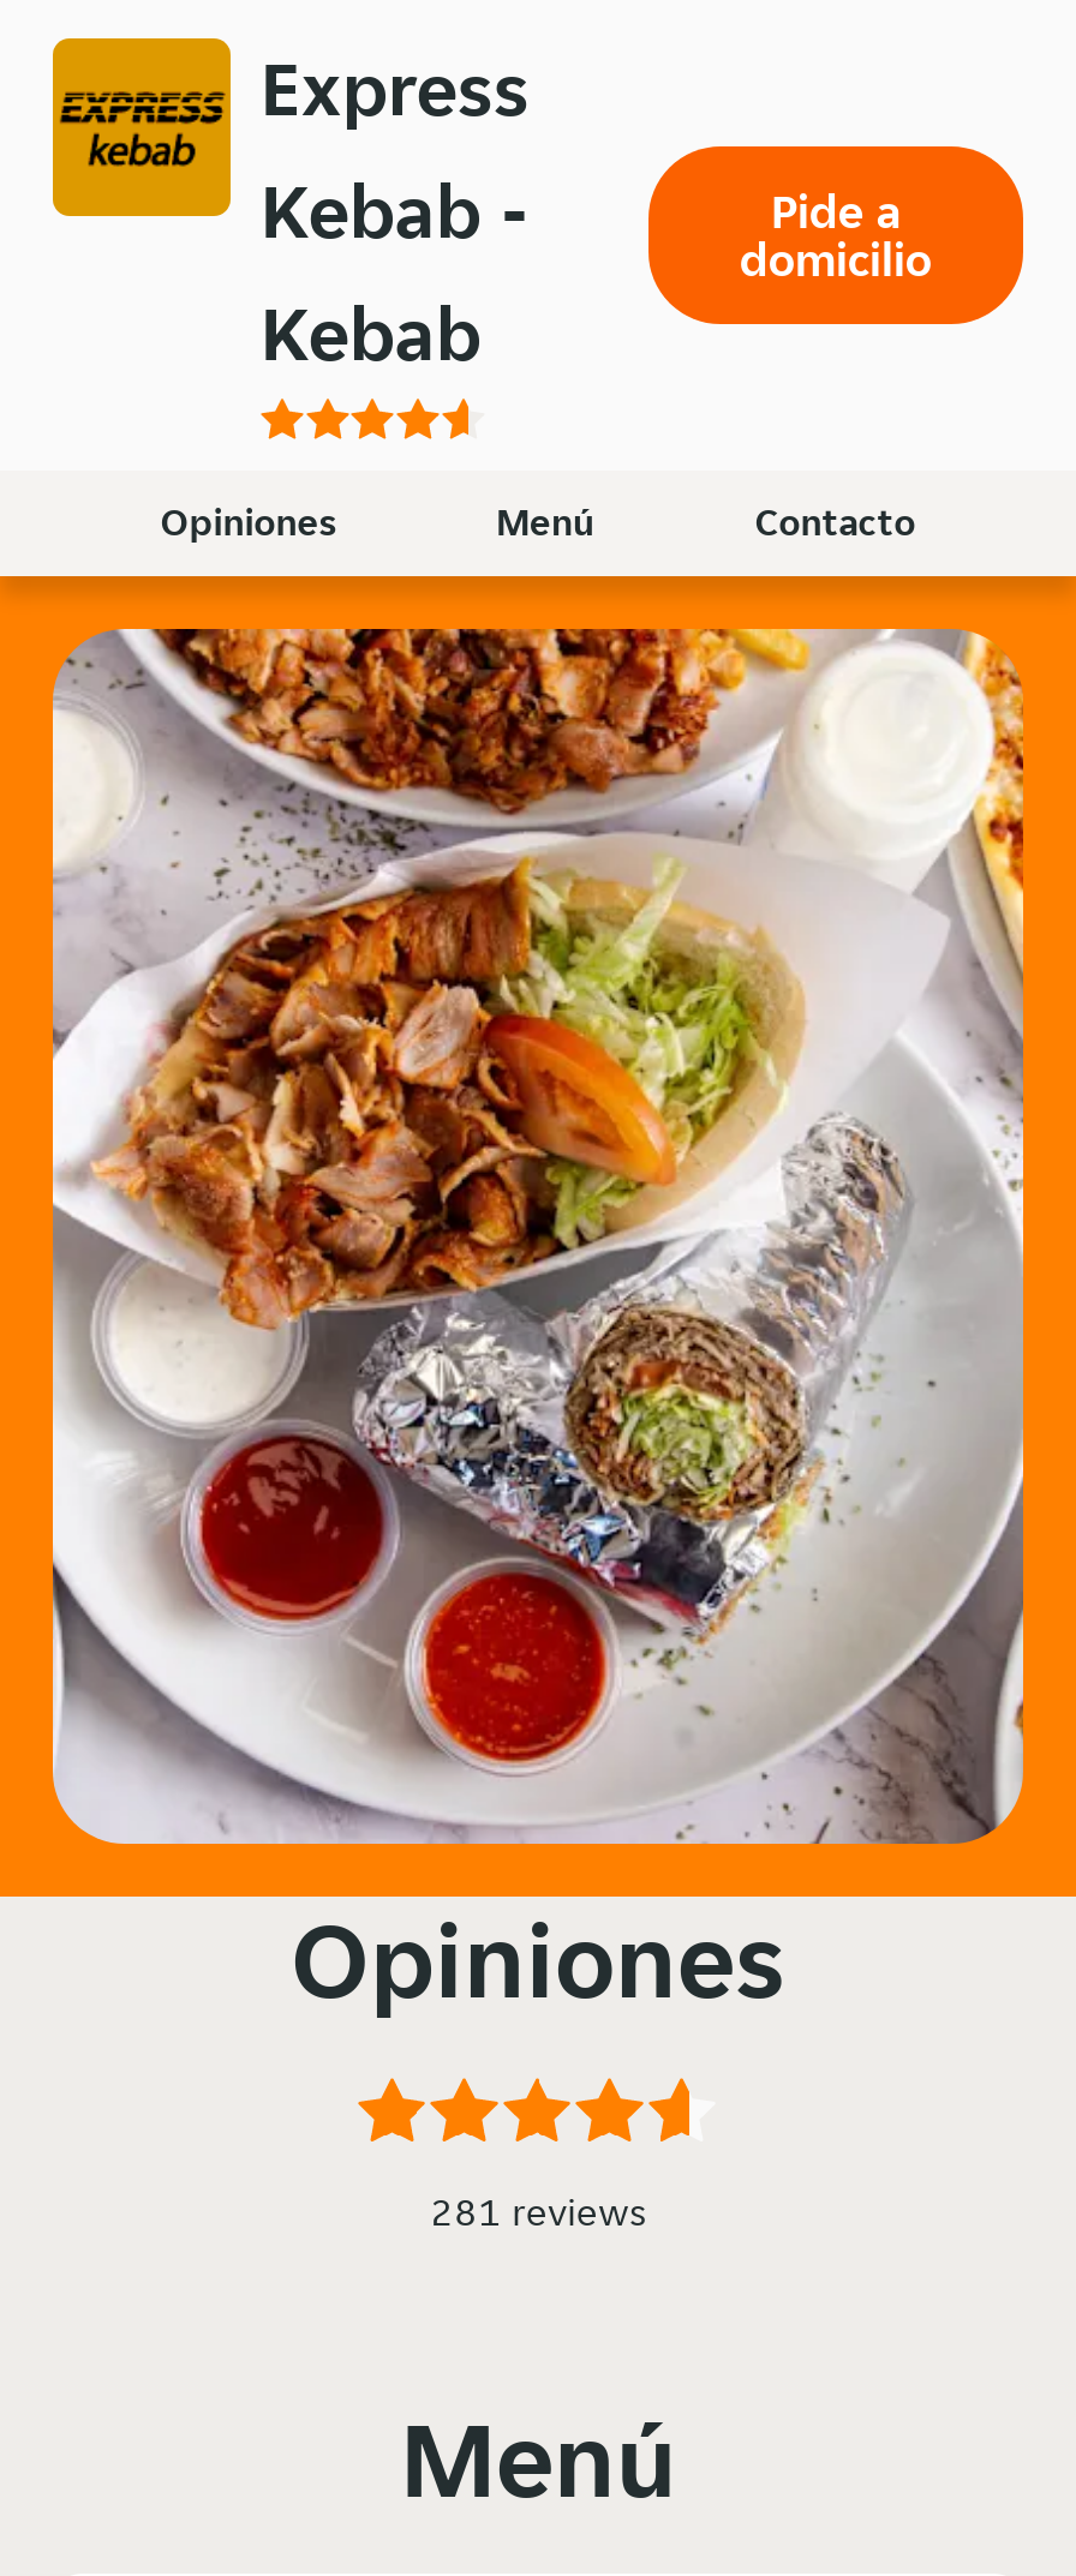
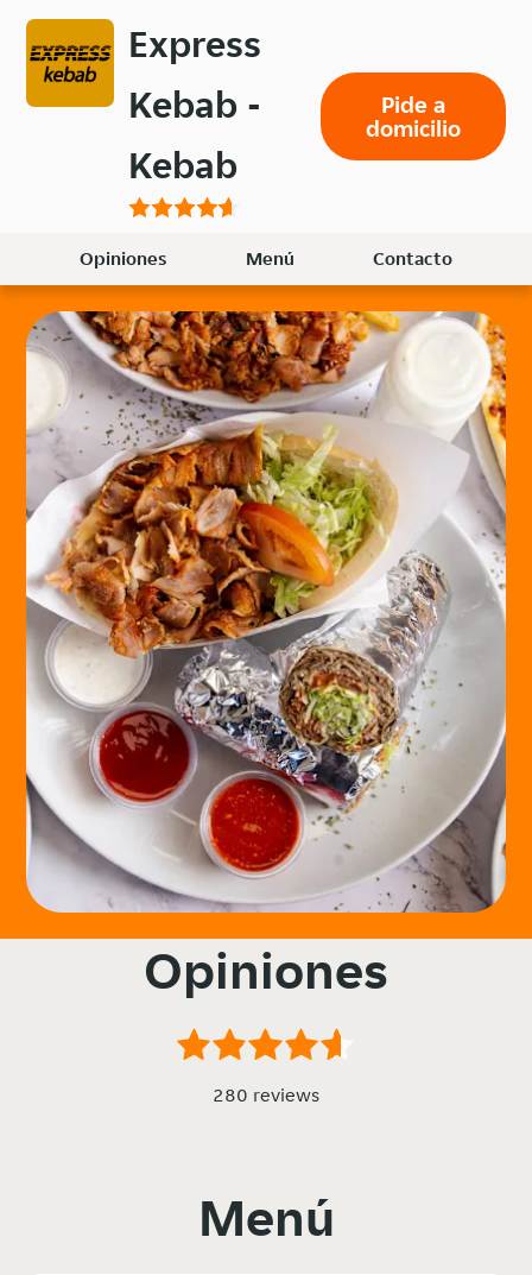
- 281 reviews
+ 280 reviews
